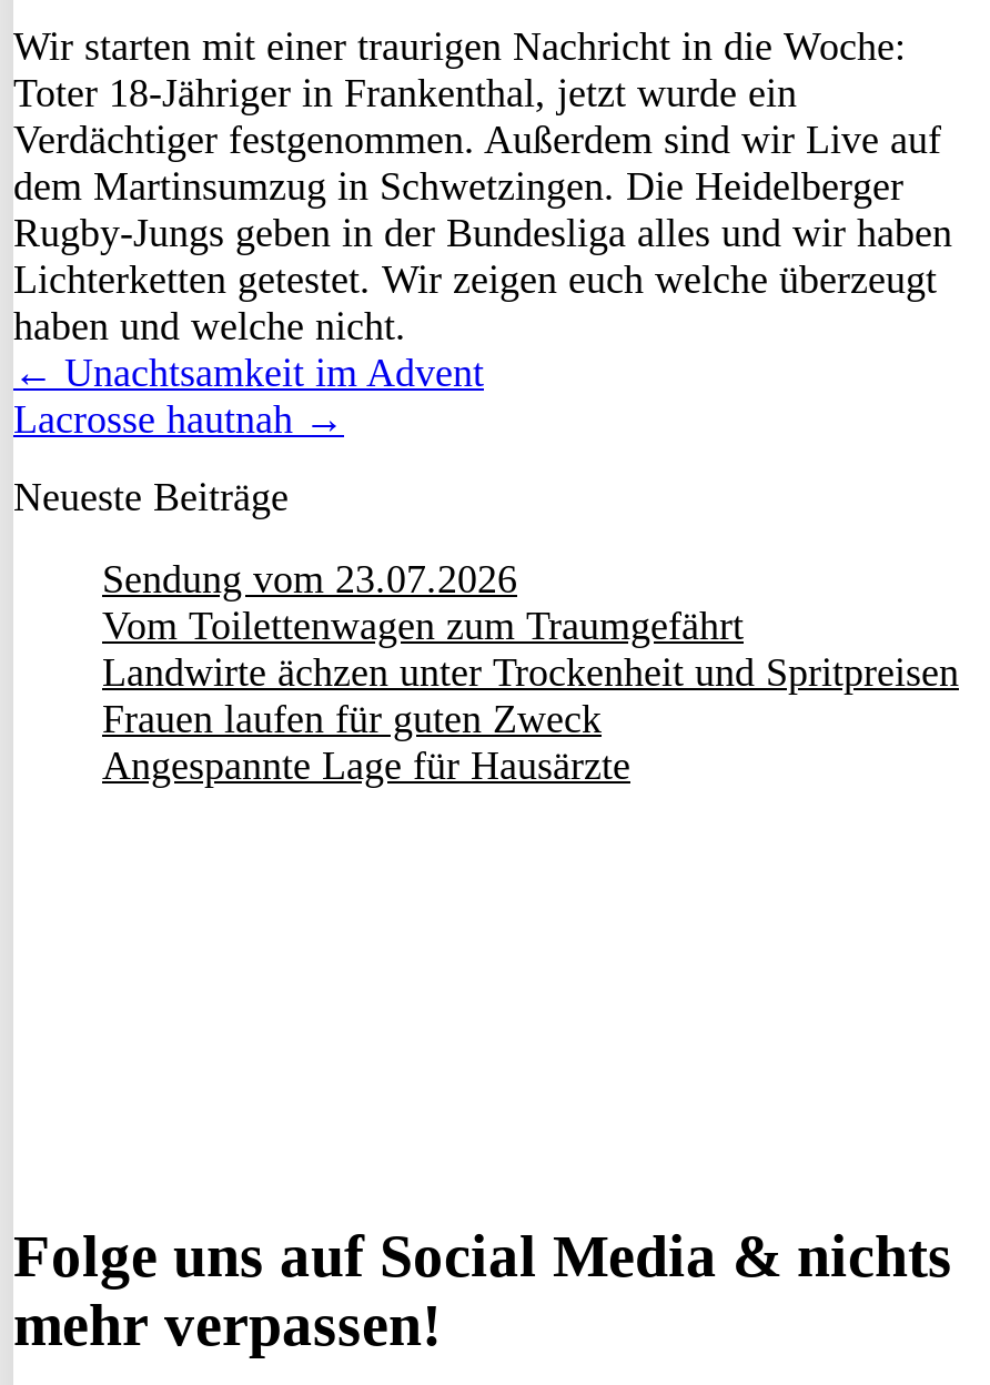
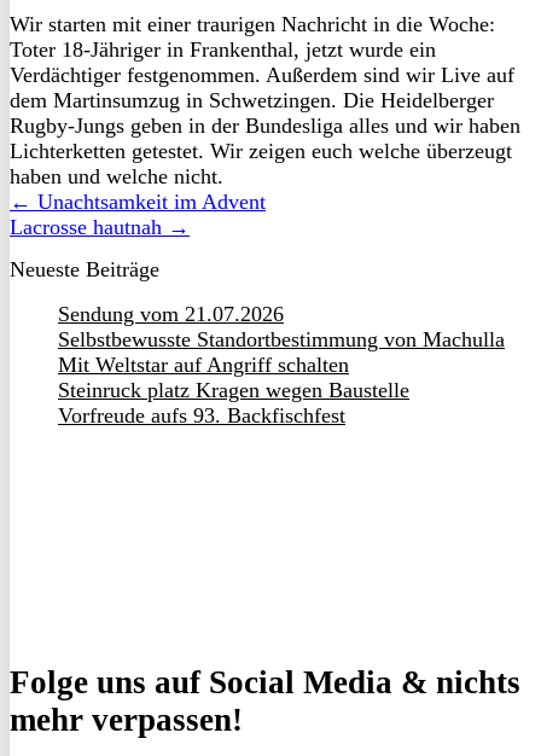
- Sendung vom 23.07.2026
- Vom Toilettenwagen zum Traumgefährt
- Landwirte ächzen unter Trockenheit und Spritpreisen
- Frauen laufen für guten Zweck
- Angespannte Lage für Hausärzte
+ Sendung vom 21.07.2026
+ Selbstbewusste Standortbestimmung von Machulla
+ Mit Weltstar auf Angriff schalten
+ Steinruck platz Kragen wegen Baustelle
+ Vorfreude aufs 93. Backfischfest
